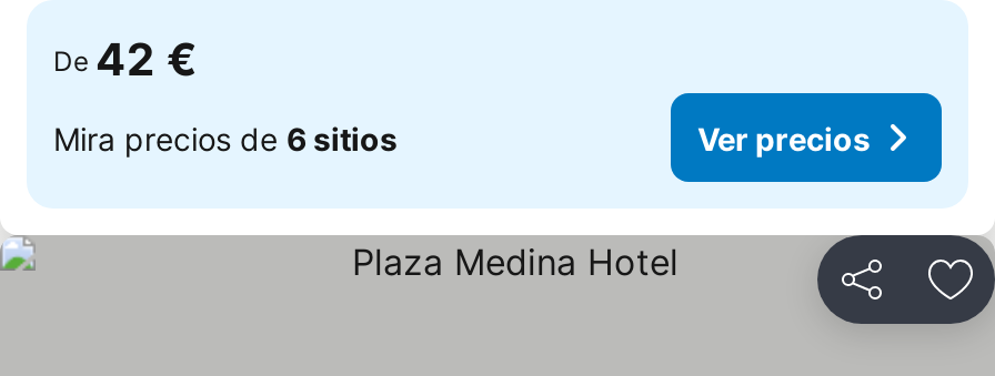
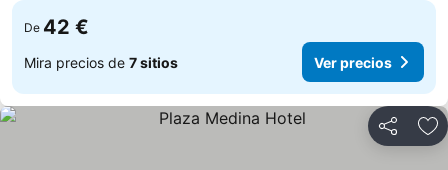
- Mira precios de 6 sitios
+ Mira precios de 7 sitios
